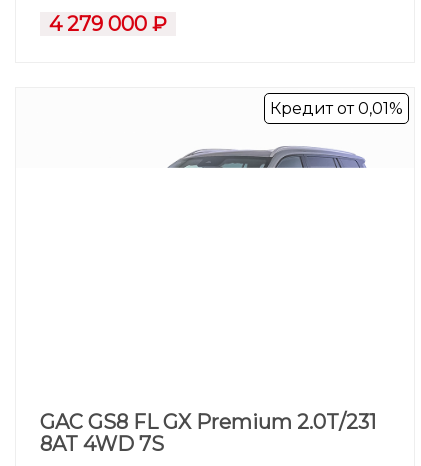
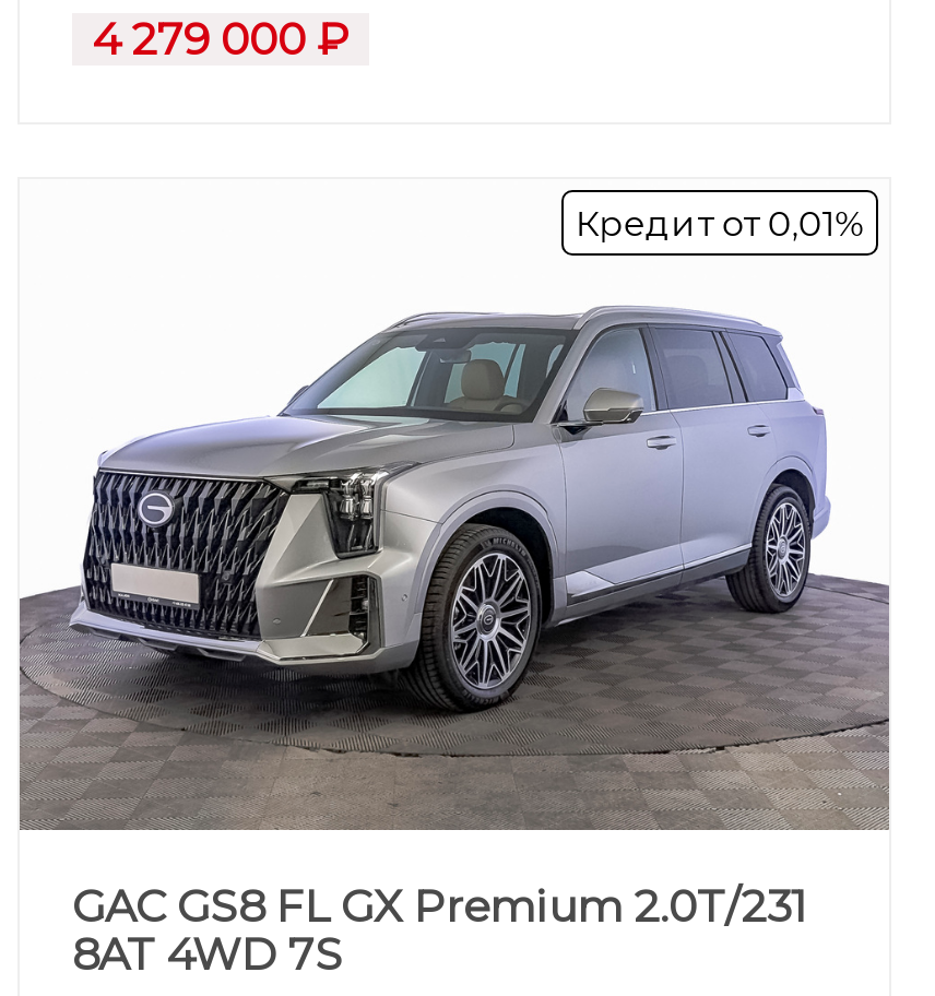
+ [image]
